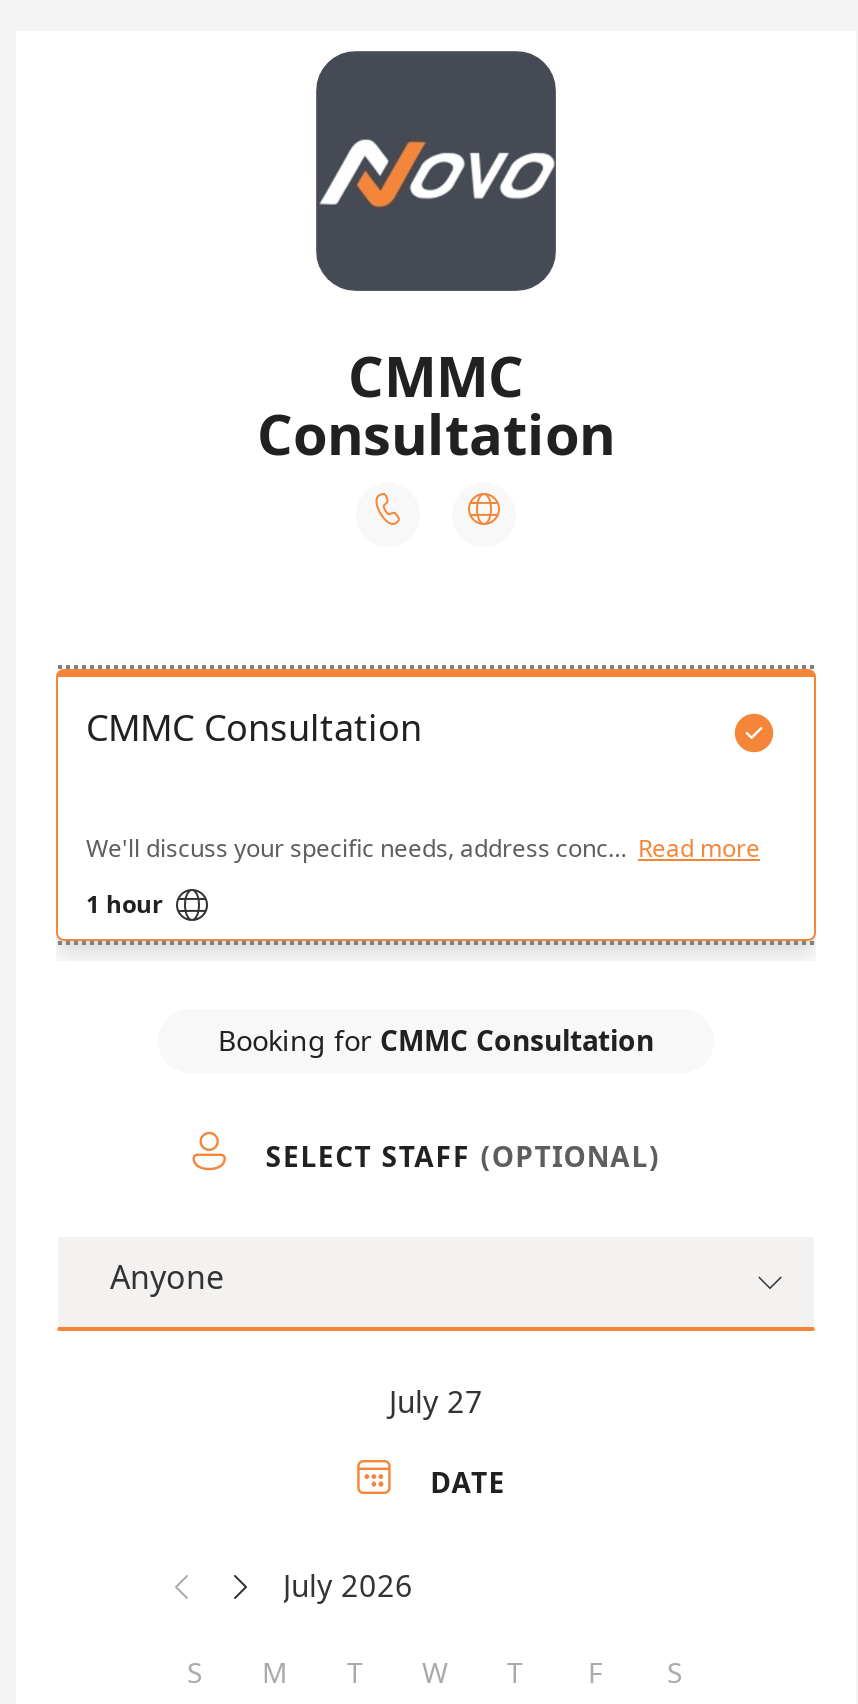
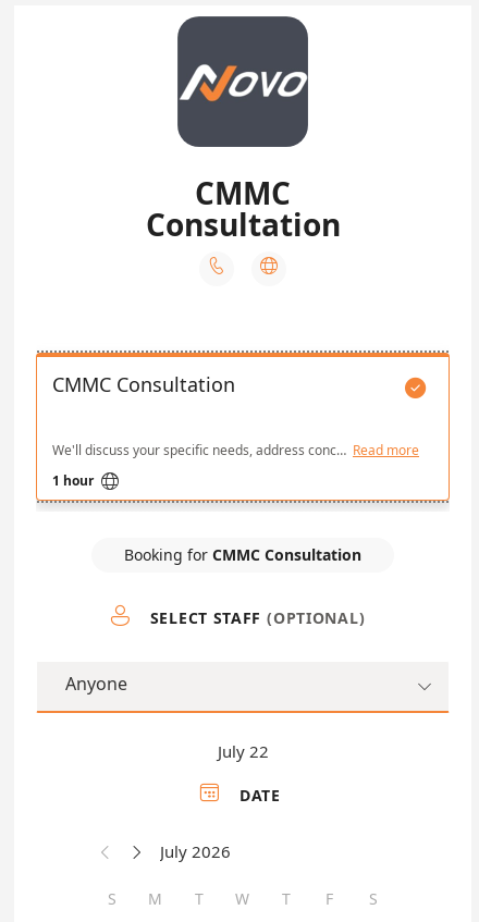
- July 27
+ July 22
